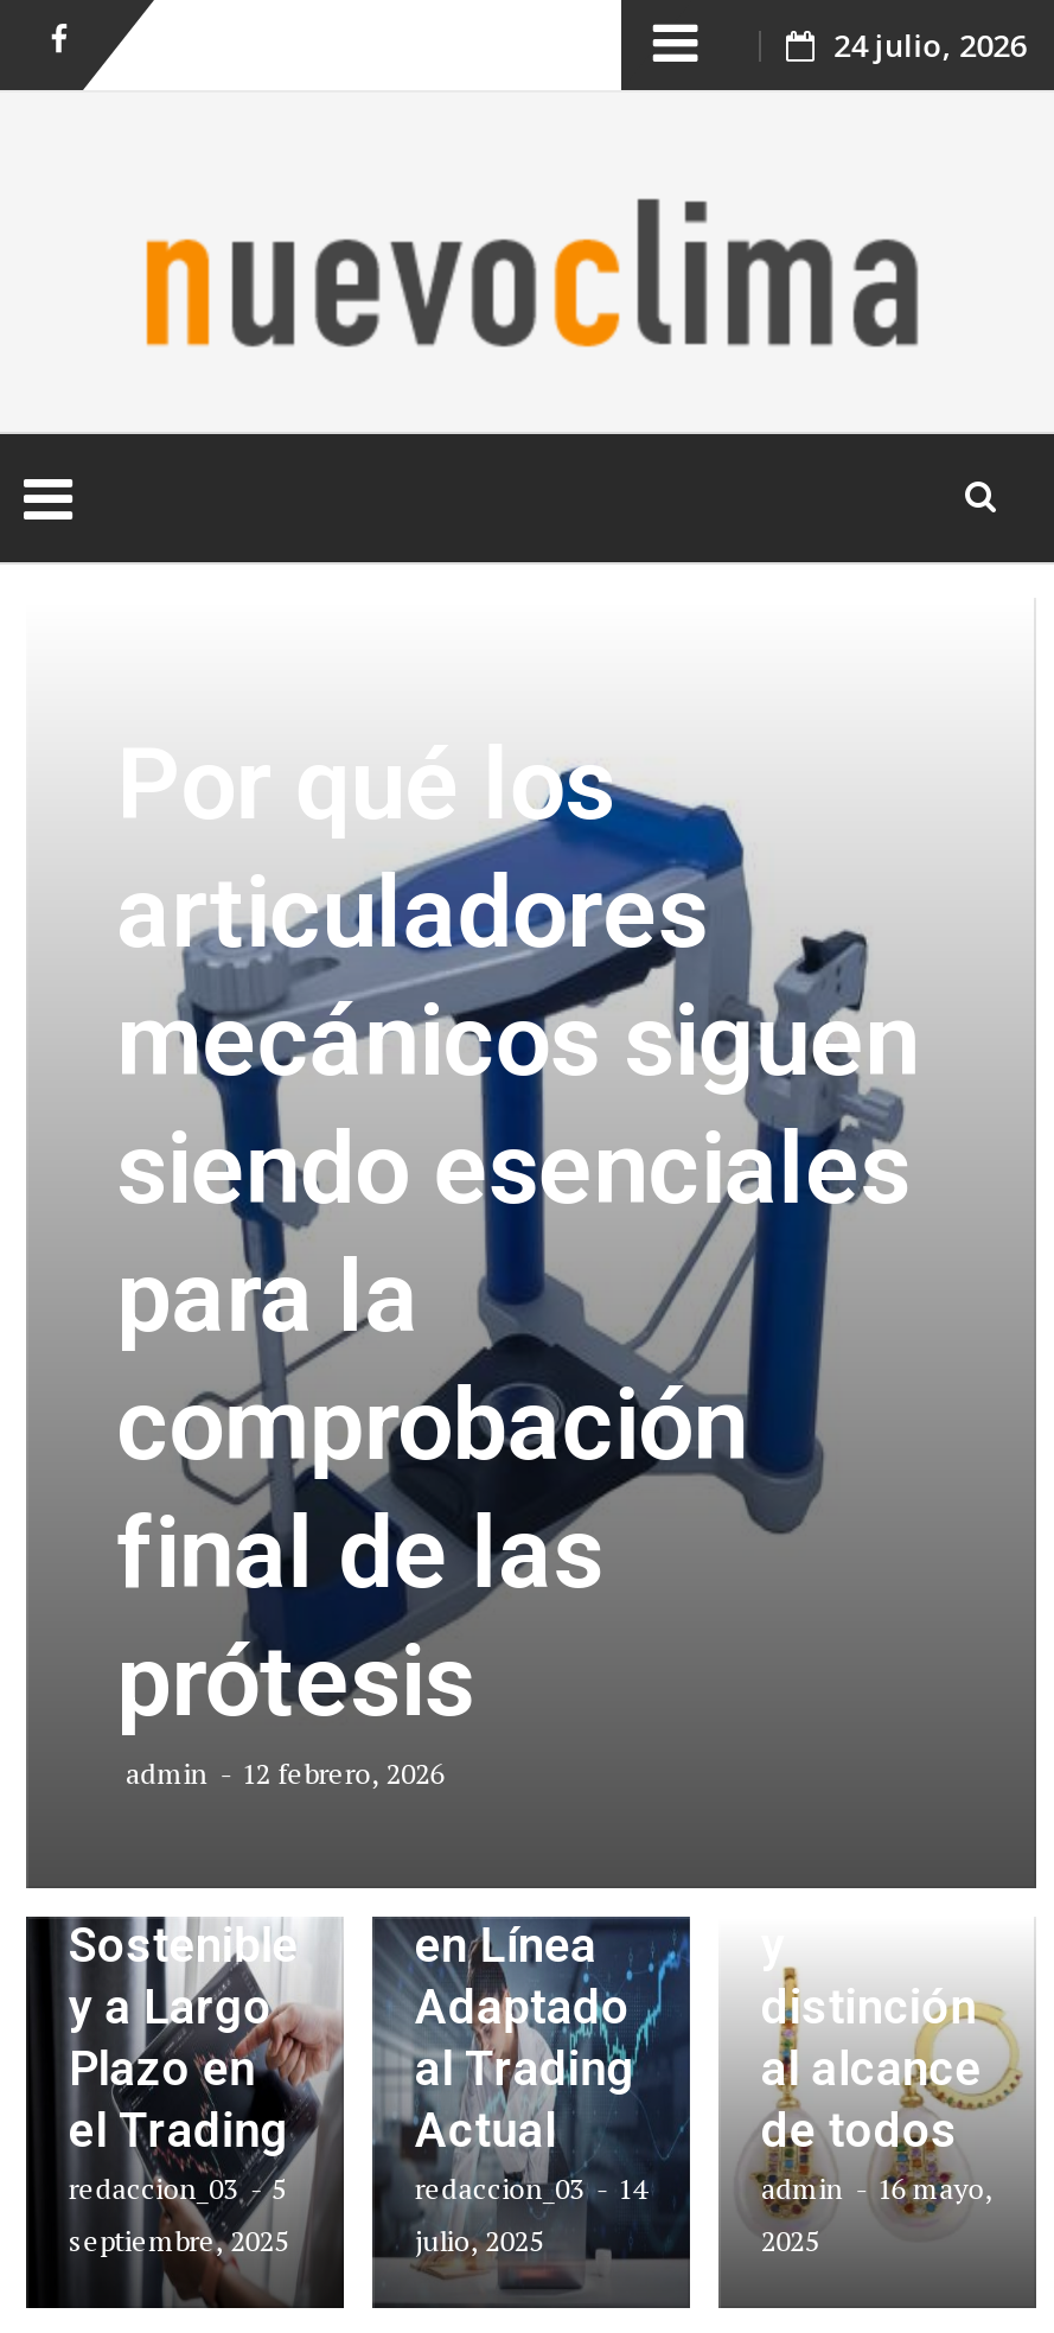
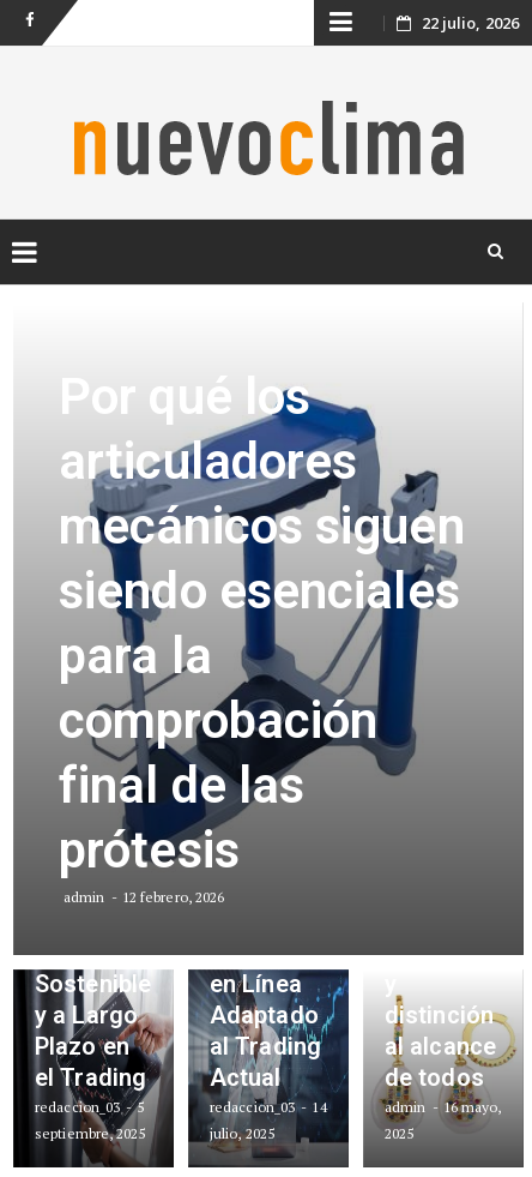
- 24 julio, 2026
+ 22 julio, 2026
